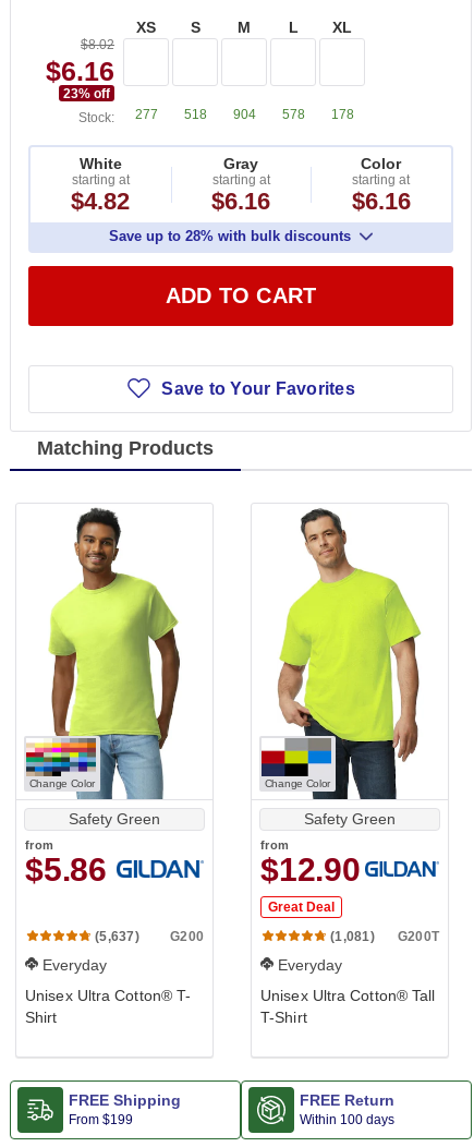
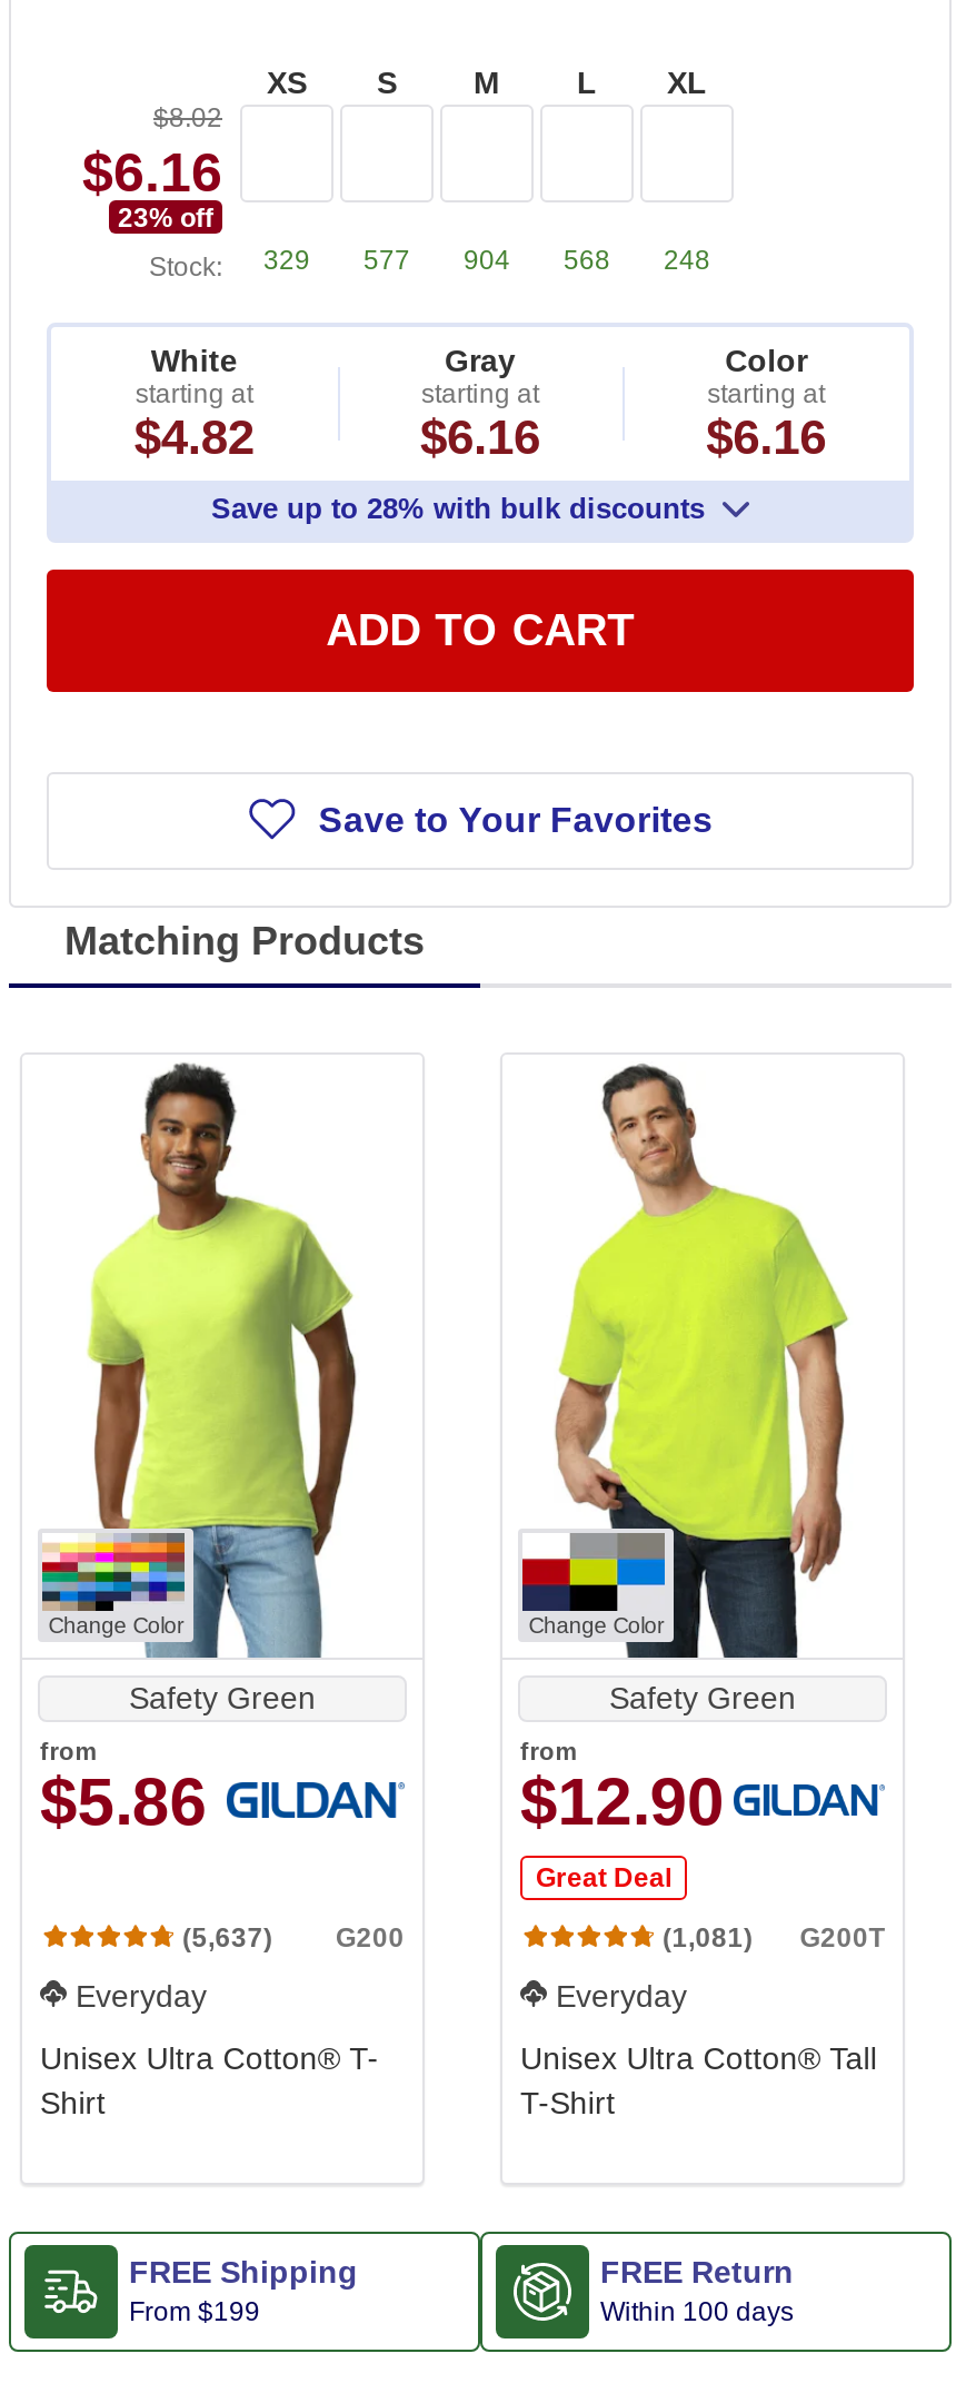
- 277
+ 329

- 518
+ 577

- 578
+ 568

- 178
+ 248
